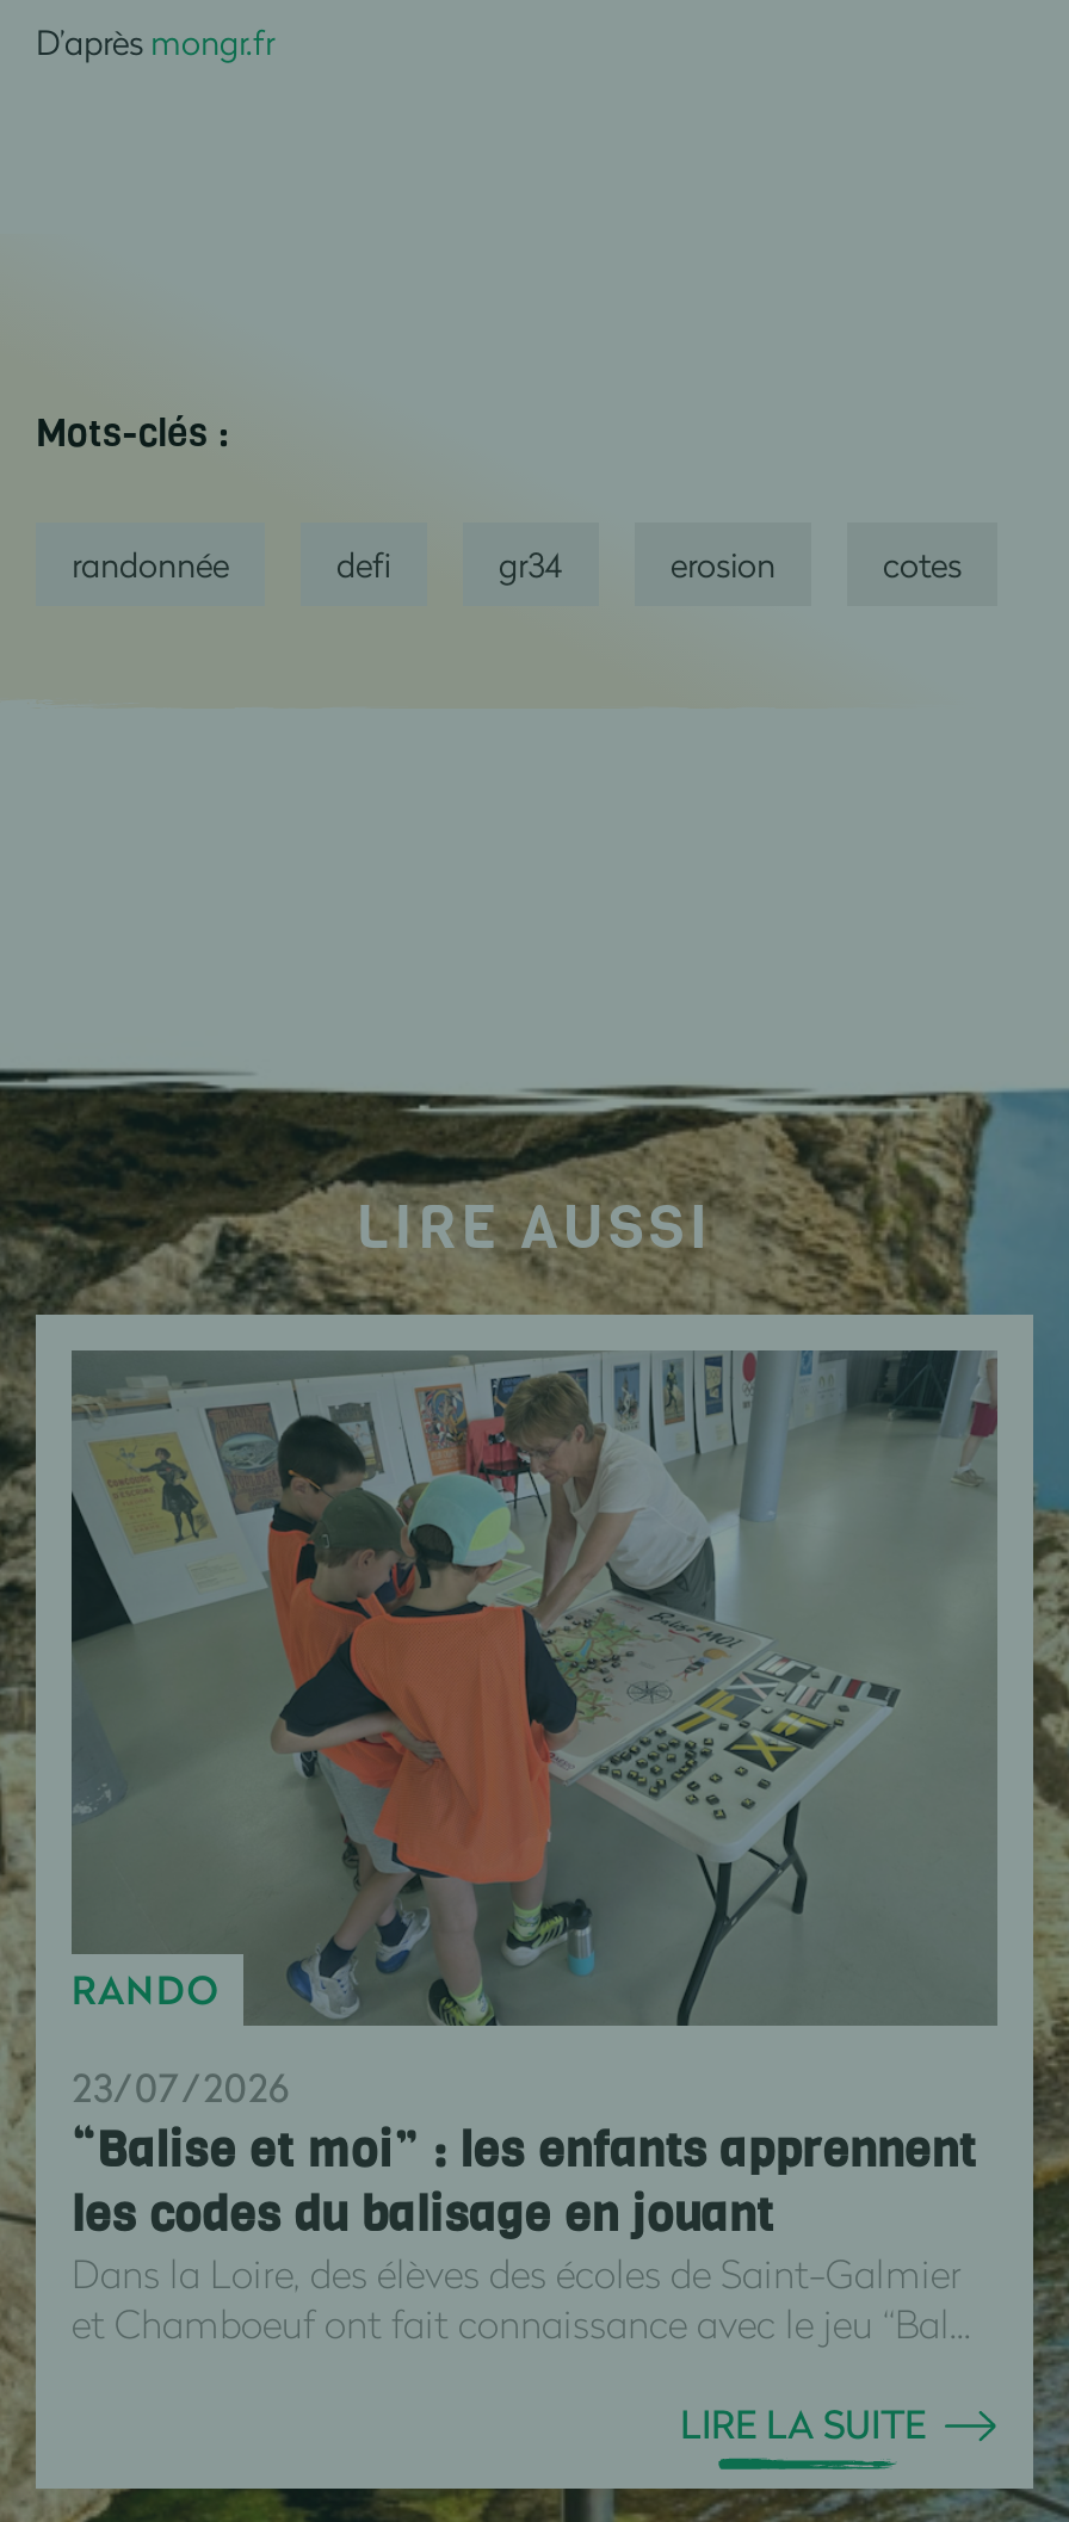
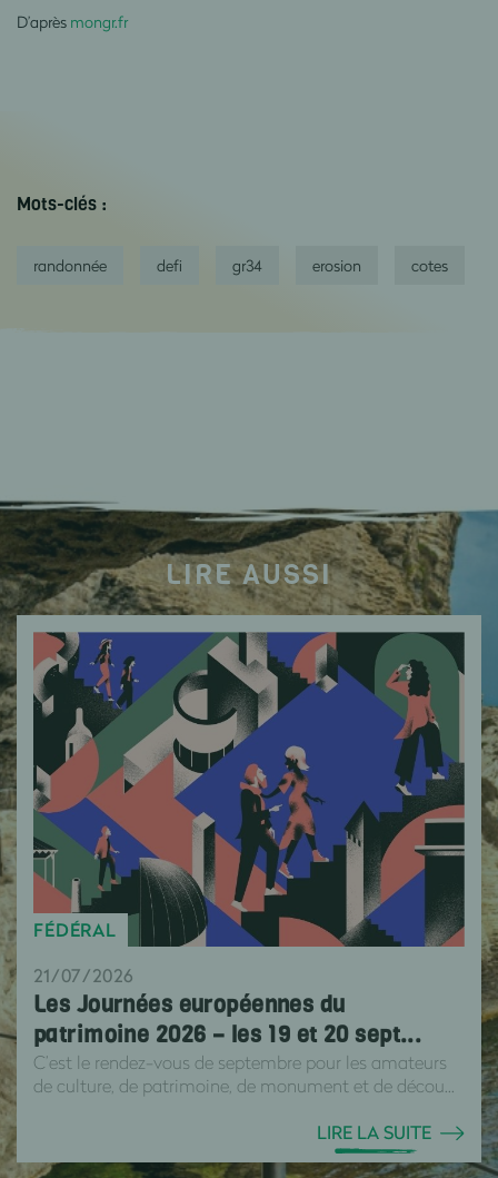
- [image]
- RANDO
+ [image]
+ FÉDÉRAL

- 23/07/2026
- “Balise et moi” : les enfants apprennent
- les codes du balisage en jouant
- Dans la Loire, des élèves des écoles de Saint-Galmier
- et Chamboeuf ont fait connaissance avec le jeu “Bal...
+ 21/07/2026
+ Les Journées européennes du
+ patrimoine 2026 – les 19 et 20 sept...
+ C’est le rendez-vous de septembre pour les amateurs
+ de culture, de patrimoine, de monument et de décou...
